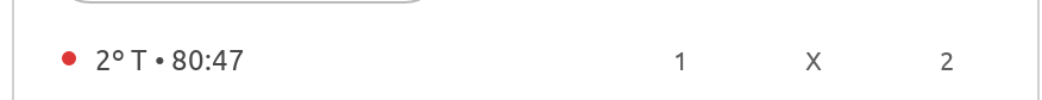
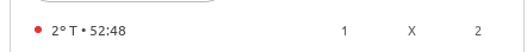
- 2º T • 80:47
+ 2º T • 52:48
